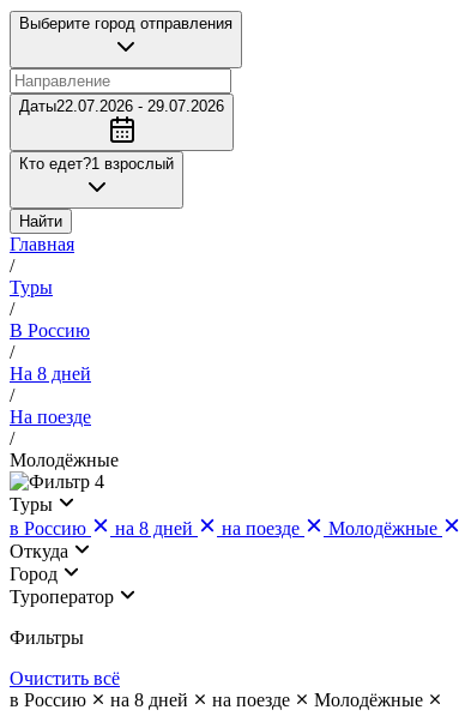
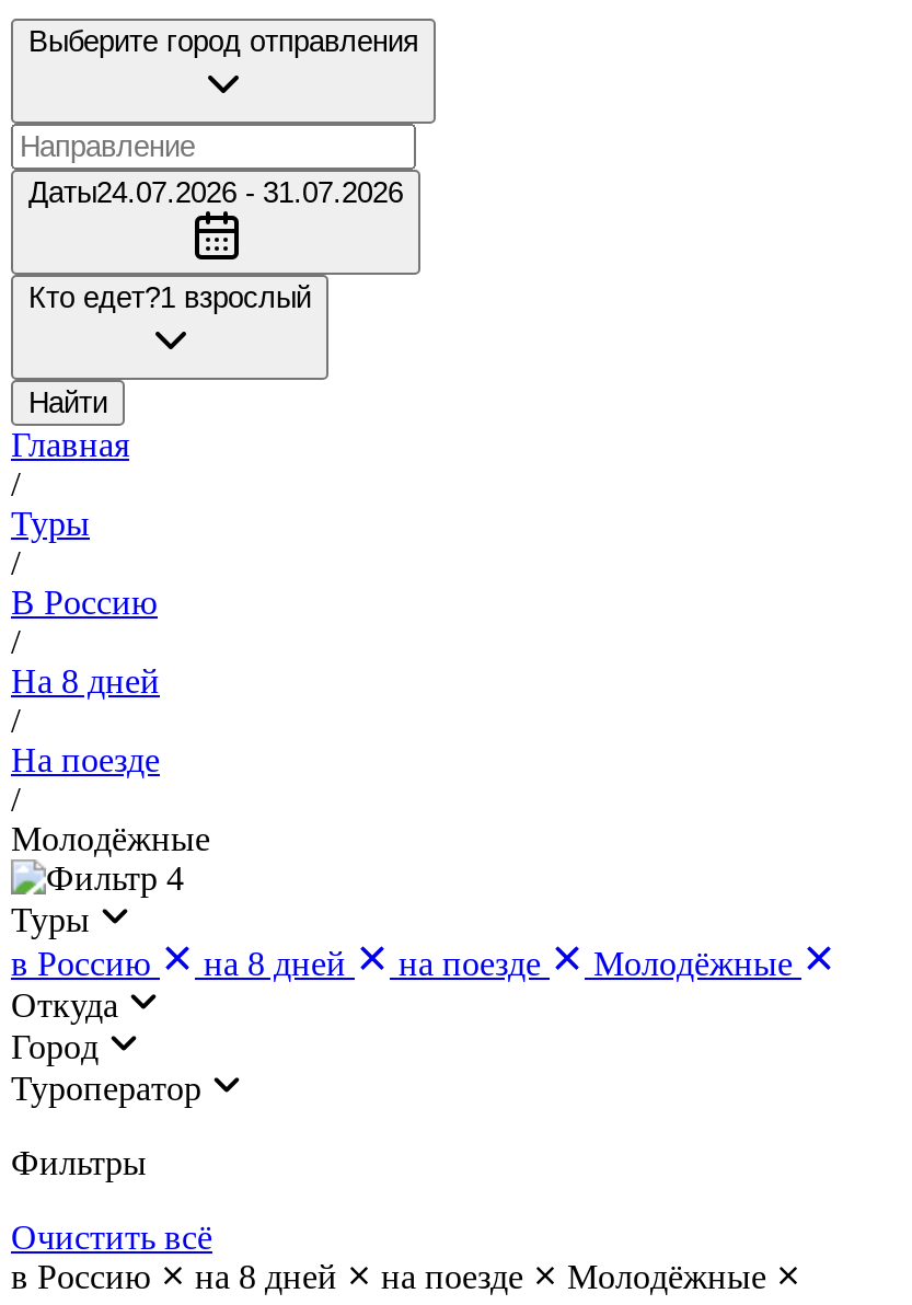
- Даты22.07.2026 - 29.07.2026
+ Даты24.07.2026 - 31.07.2026
